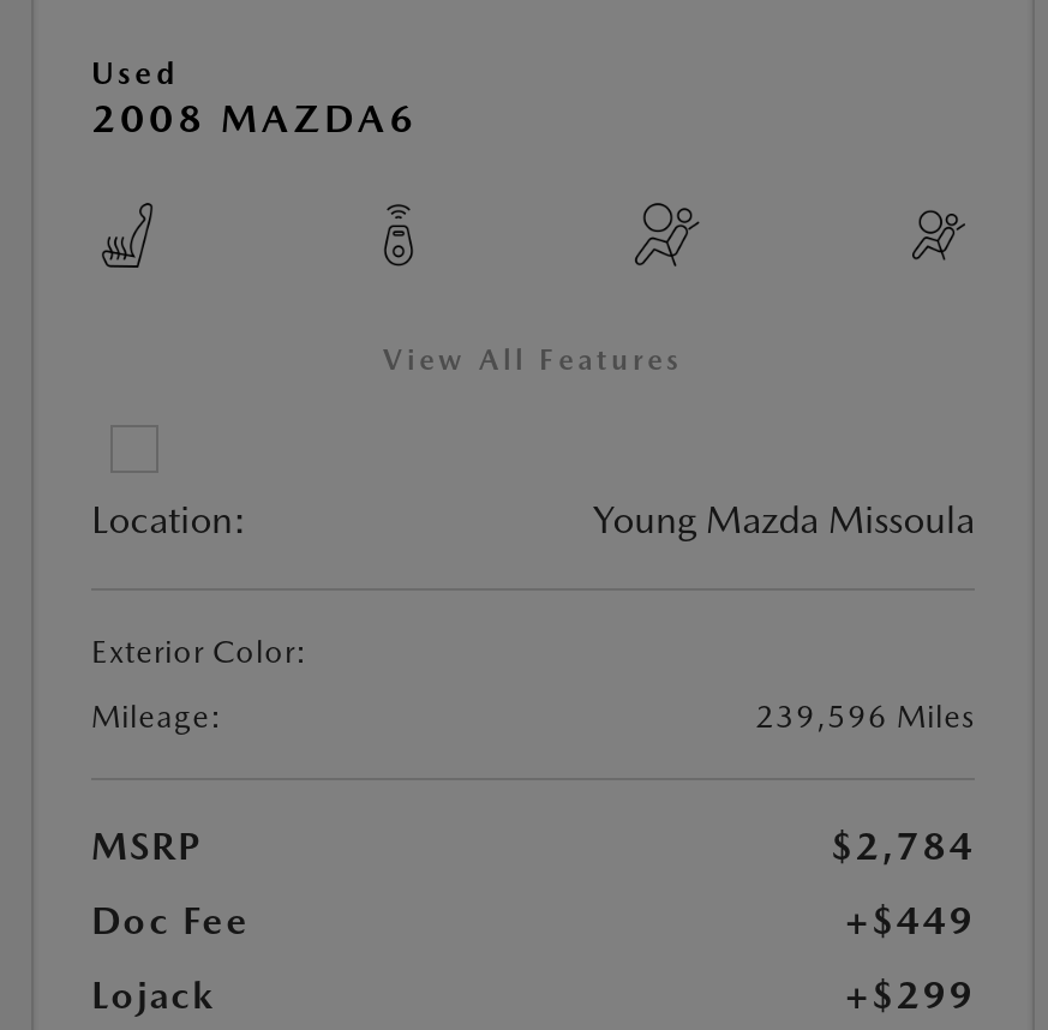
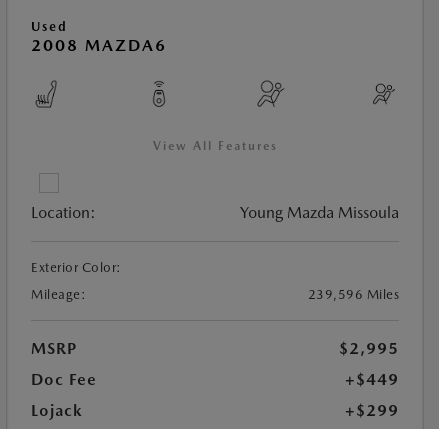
- $2,784
+ $2,995
